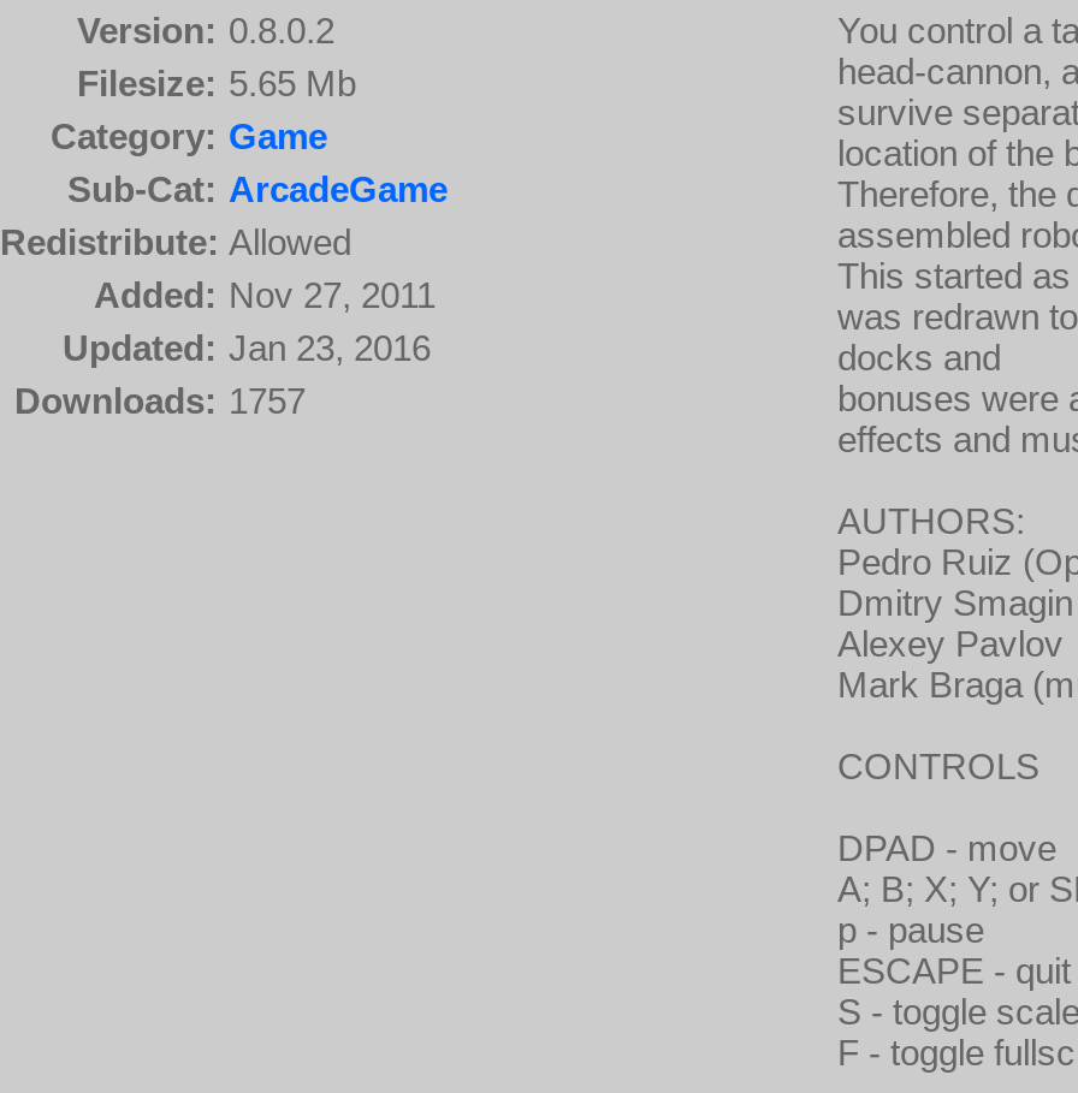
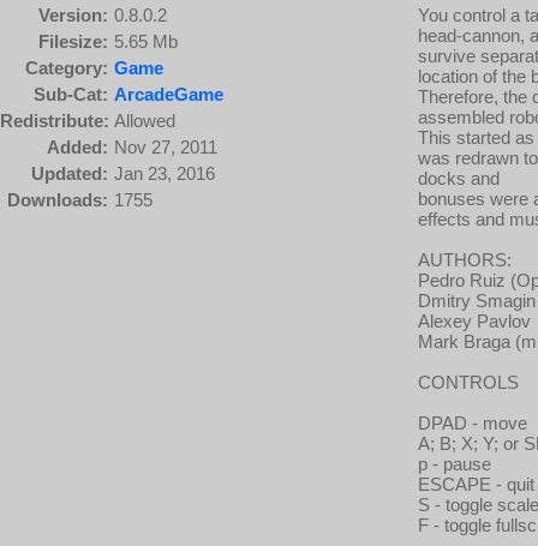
- Downloads: 1757
+ Downloads: 1755
